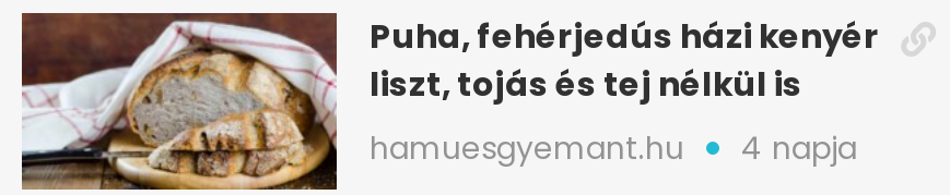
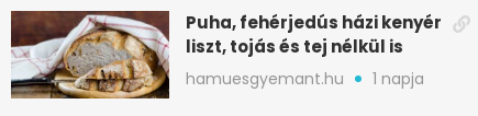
- hamuesgyemant.hu 4 napja
+ hamuesgyemant.hu 1 napja
